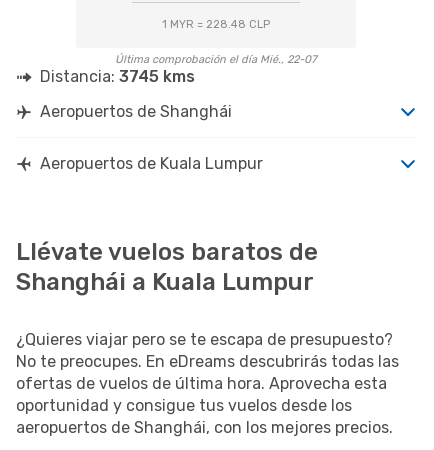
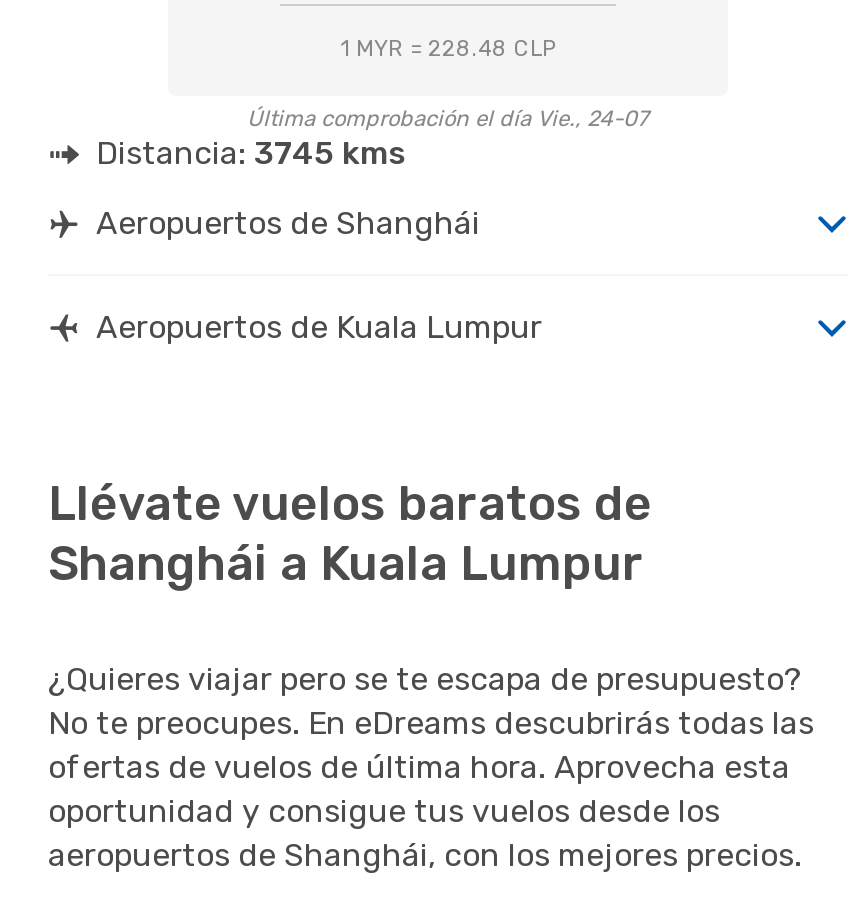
- Última comprobación el día Mié., 22-07
+ Última comprobación el día Vie., 24-07
